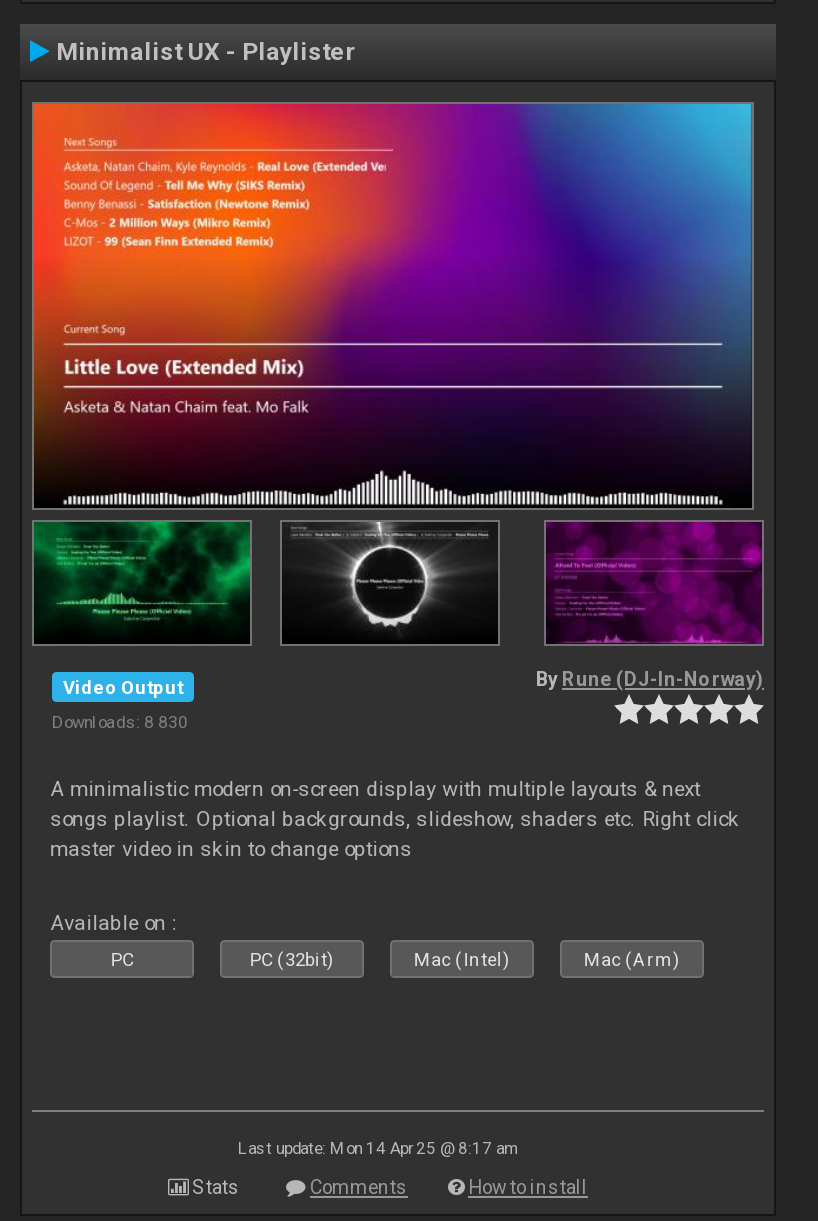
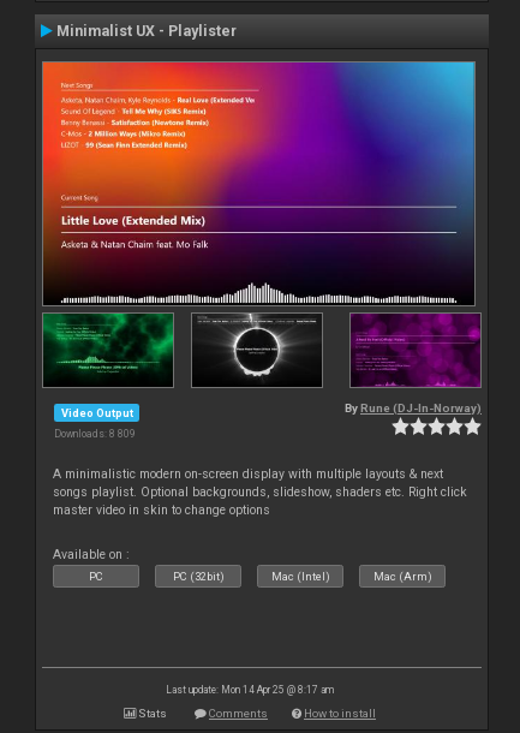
- Downloads: 8 830
+ Downloads: 8 809
